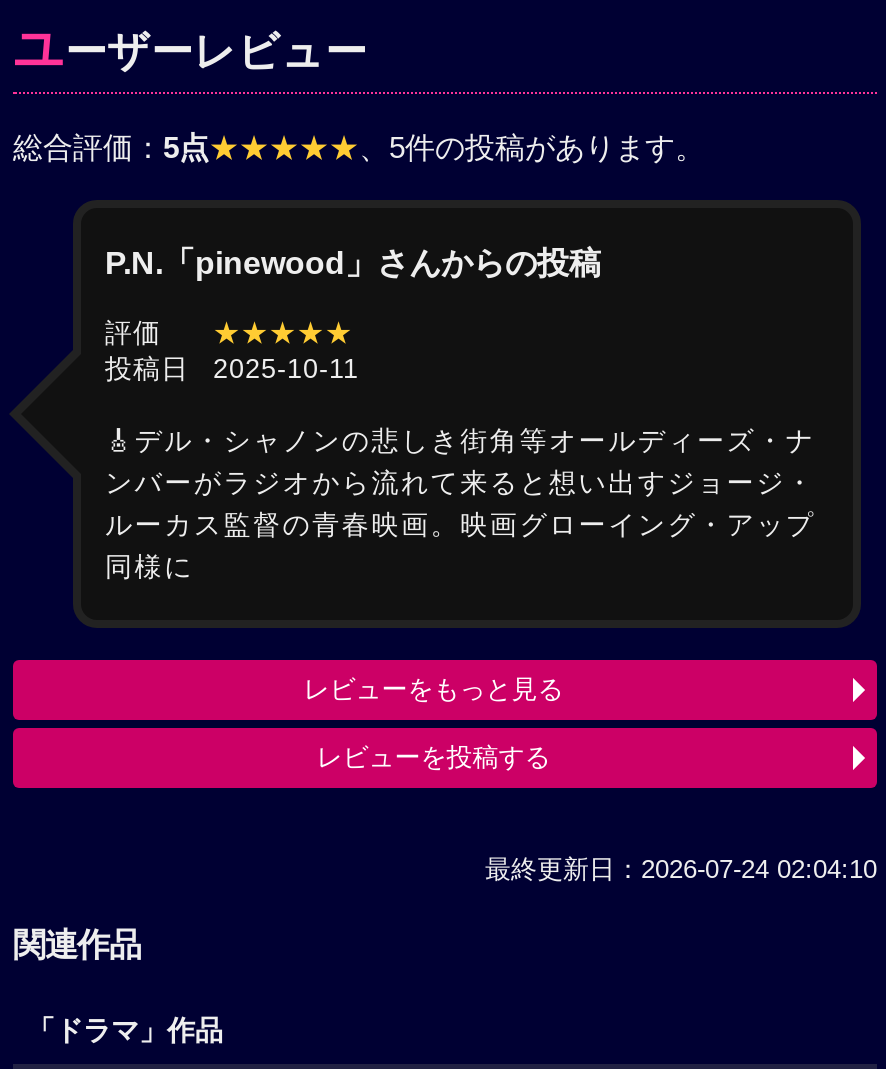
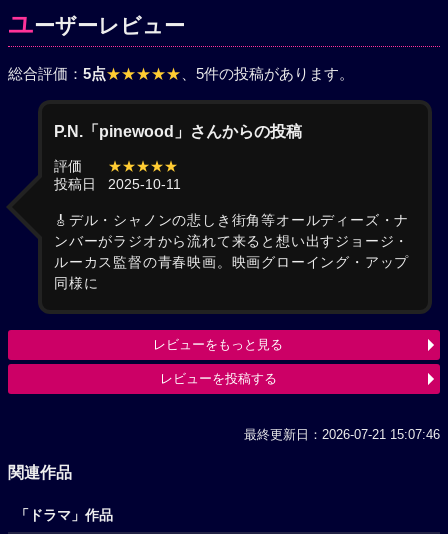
- 最終更新日：2026-07-24 02:04:10
+ 最終更新日：2026-07-21 15:07:46
